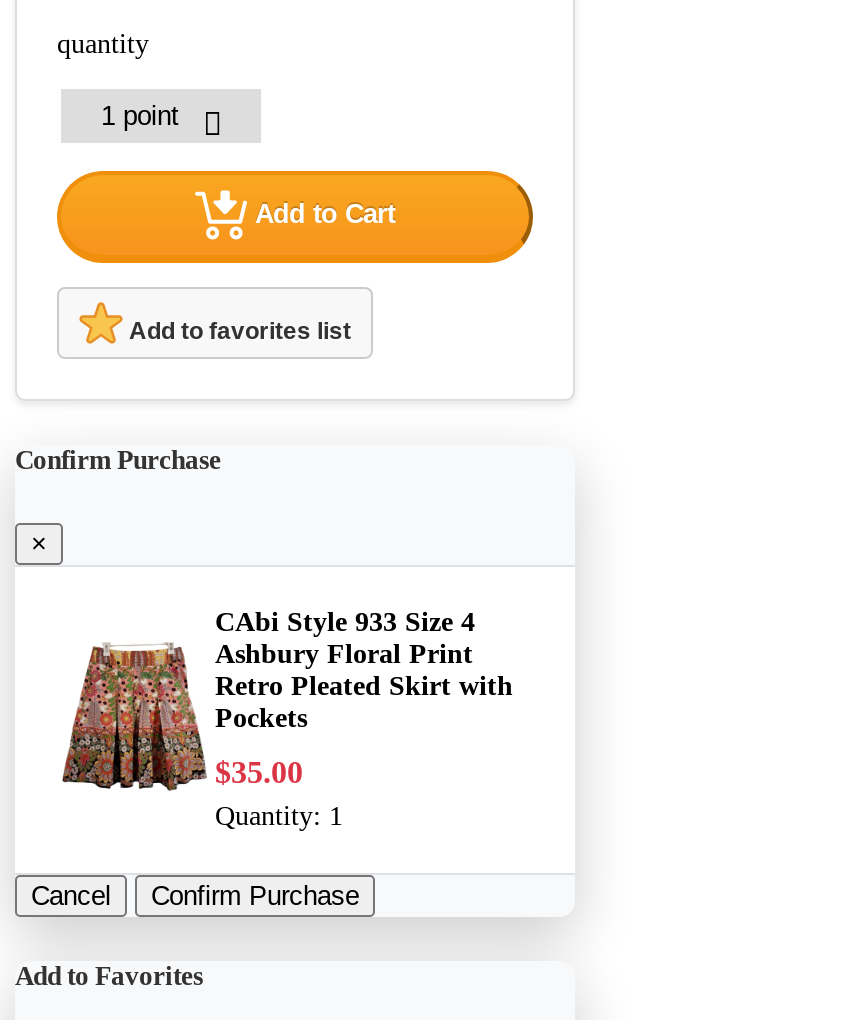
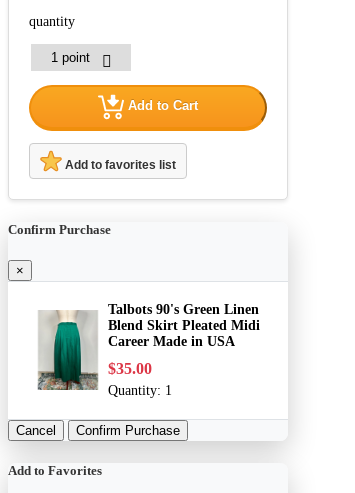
- [image]
- CAbi Style 933 Size 4
- Ashbury Floral Print
- Retro Pleated Skirt with
- Pockets
+ [image]
+ Talbots 90's Green Linen
+ Blend Skirt Pleated Midi
+ Career Made in USA
